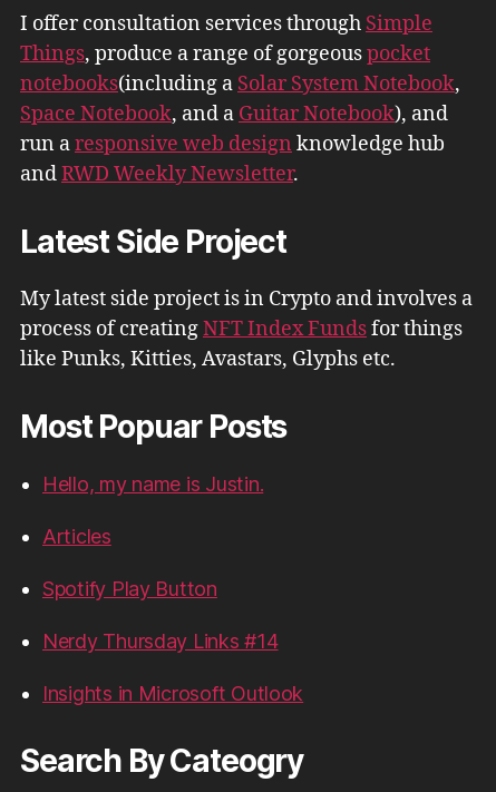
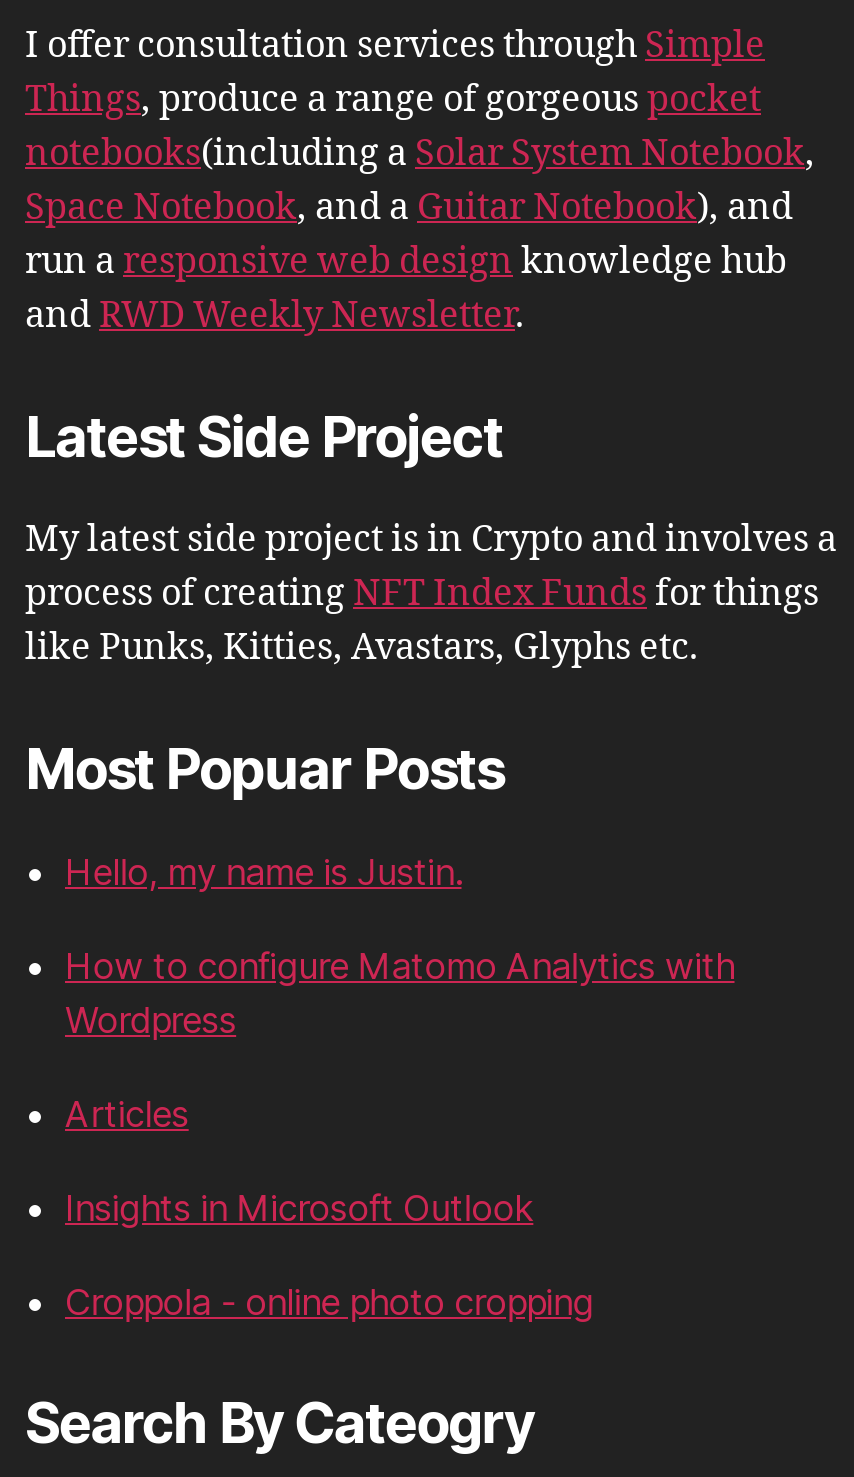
+ How to configure Matomo Analytics with
+ Wordpress

moved down: Articles

- Spotify Play Button
- Nerdy Thursday Links #14

moved up: Insights in Microsoft Outlook

+ Croppola - online photo cropping
